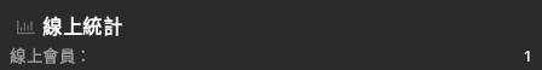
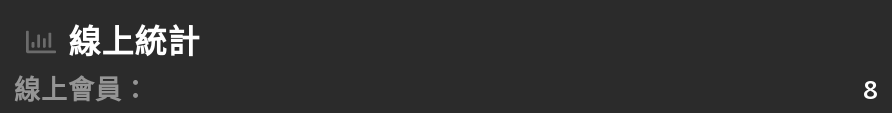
- 1
+ 8
